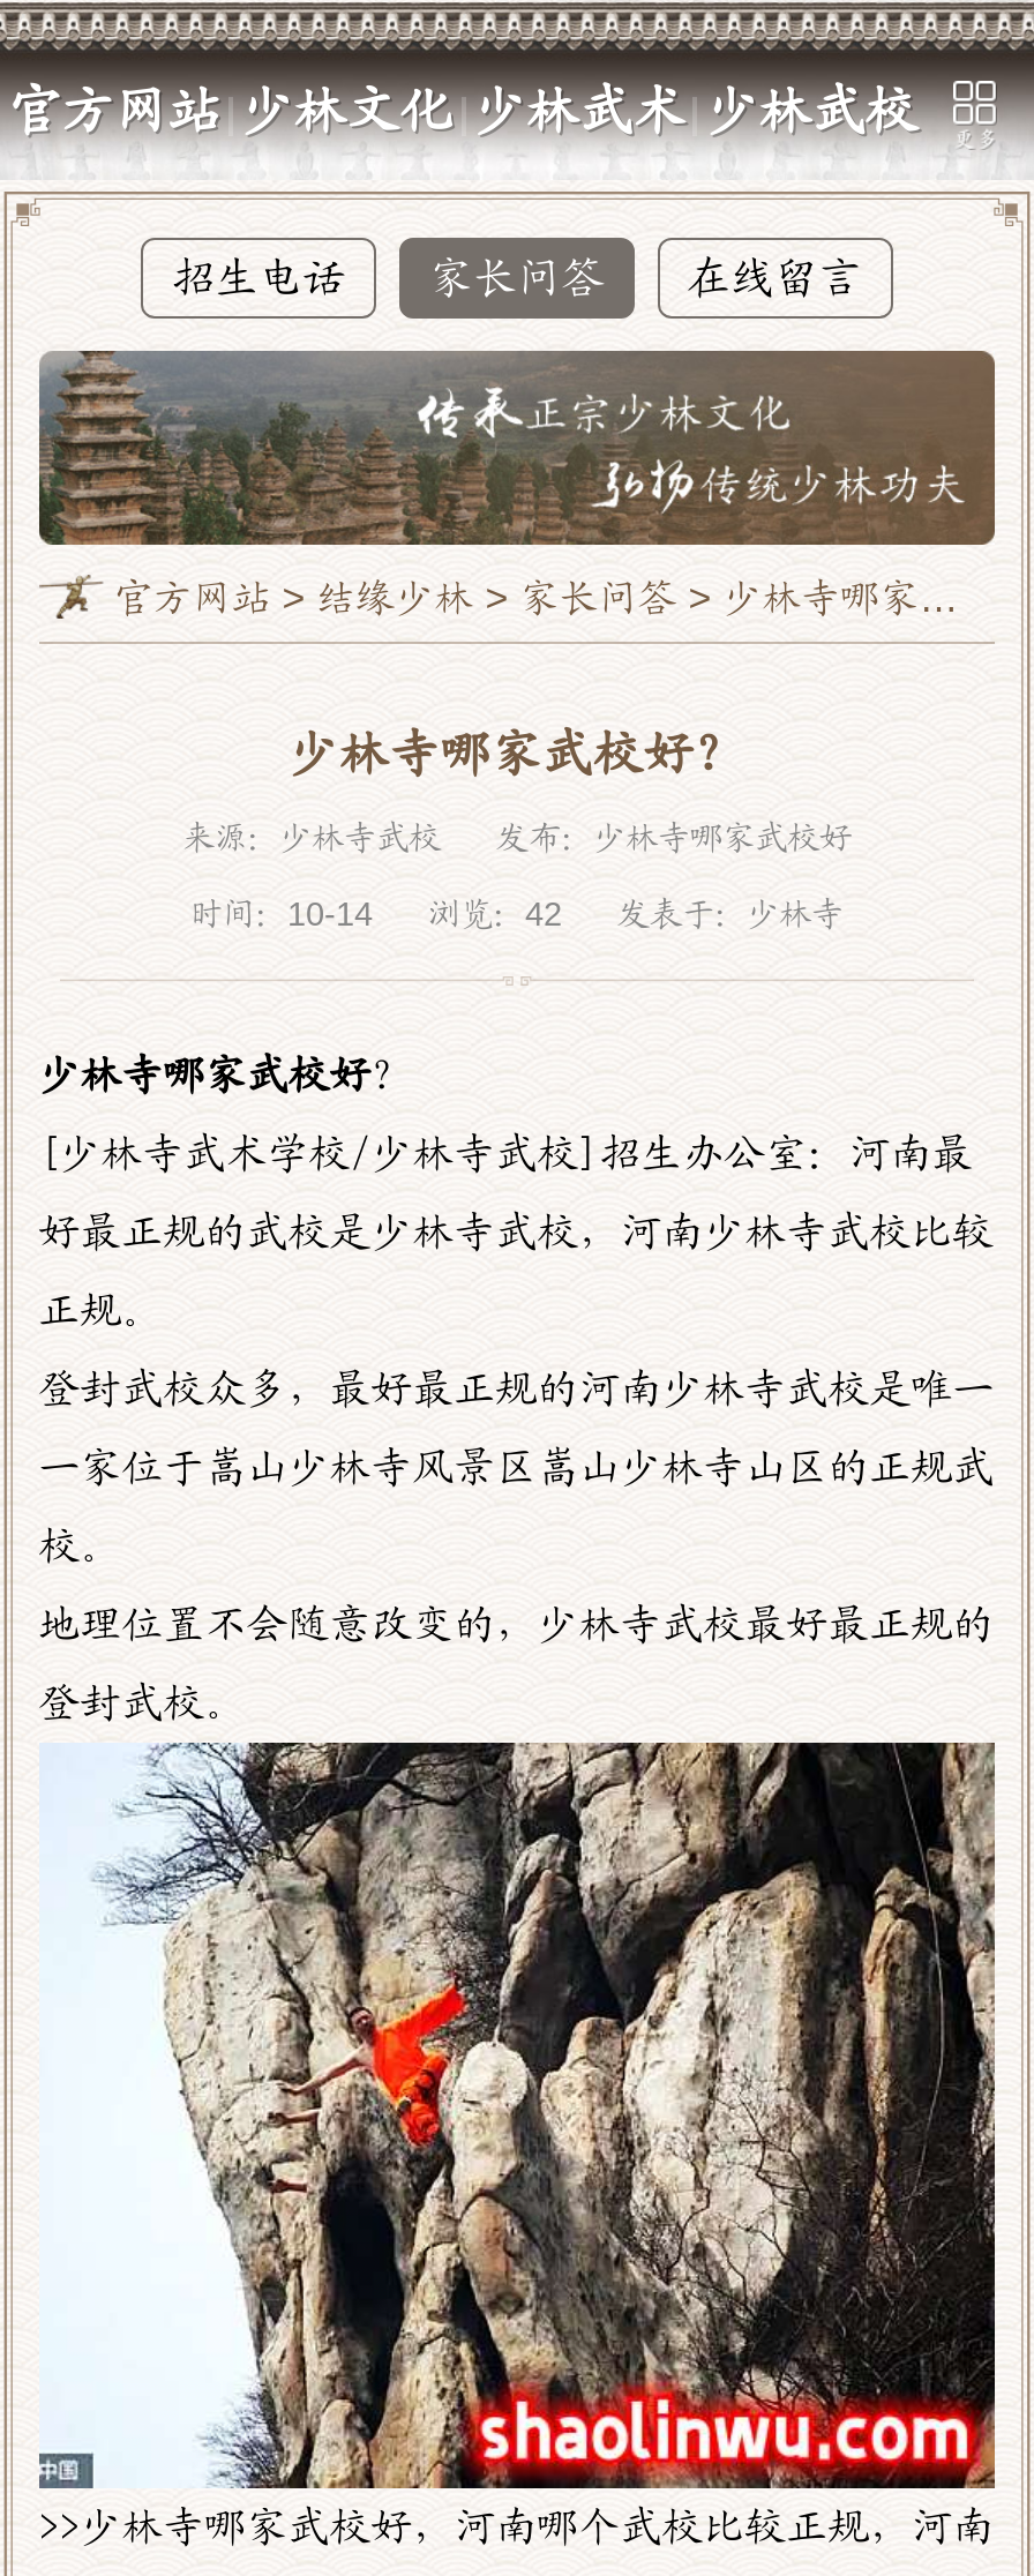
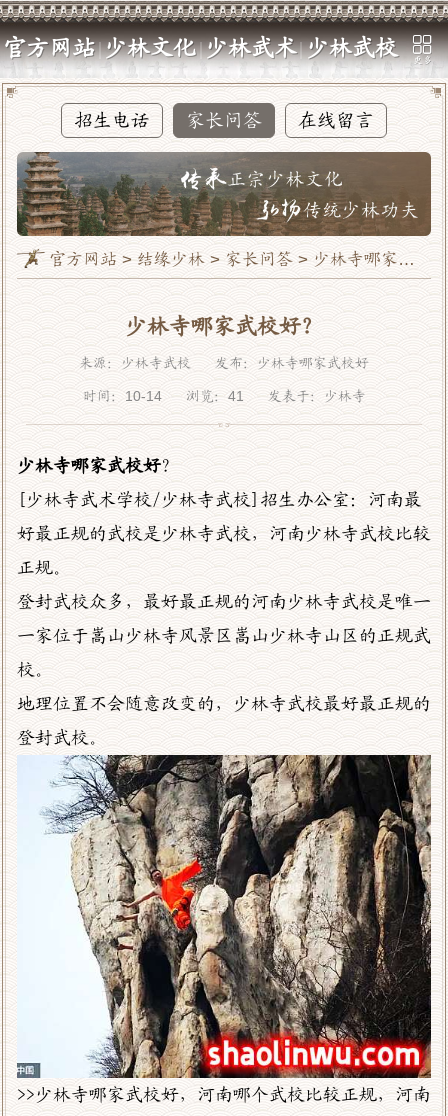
- 时间：10-14 浏览：42发表于：少林寺
+ 时间：10-14 浏览：41发表于：少林寺
